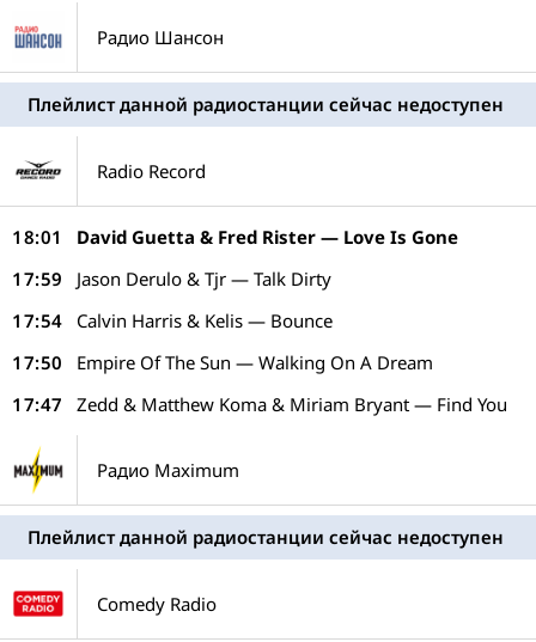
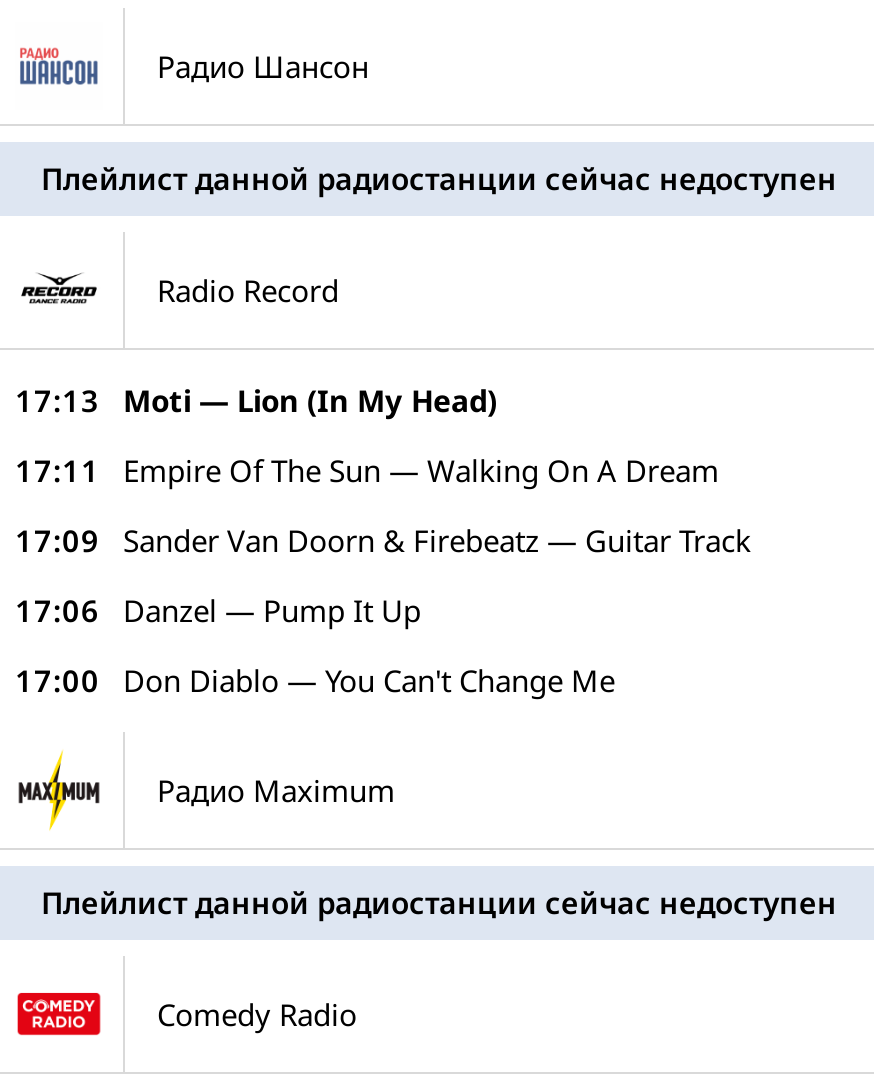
- 18:01 David Guetta & Fred Rister — Love Is Gone
+ 17:13 Moti — Lion (In My Head)

- 17:59 Jason Derulo & Tjr — Talk Dirty
+ 17:11 Empire Of The Sun — Walking On A Dream

- 17:54 Calvin Harris & Kelis — Bounce
+ 17:09 Sander Van Doorn & Firebeatz — Guitar Track

- 17:50 Empire Of The Sun — Walking On A Dream
+ 17:06 Danzel — Pump It Up

- 17:47 Zedd & Matthew Koma & Miriam Bryant — Find You
+ 17:00 Don Diablo — You Can't Change Me
